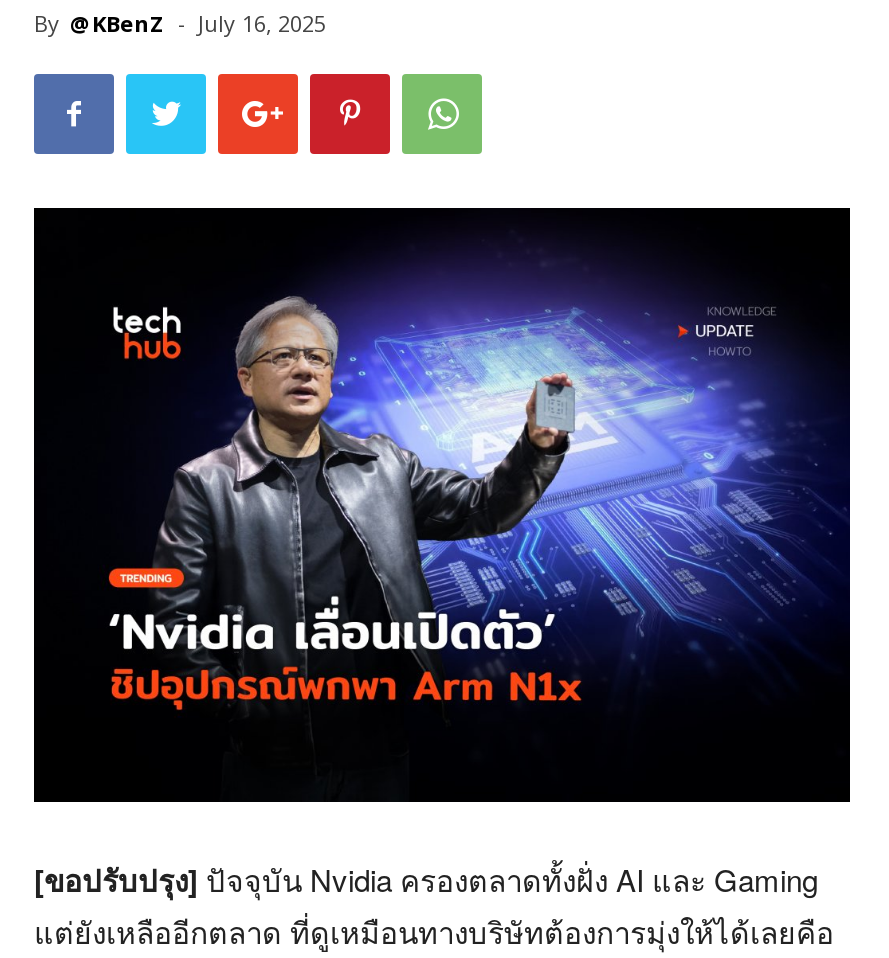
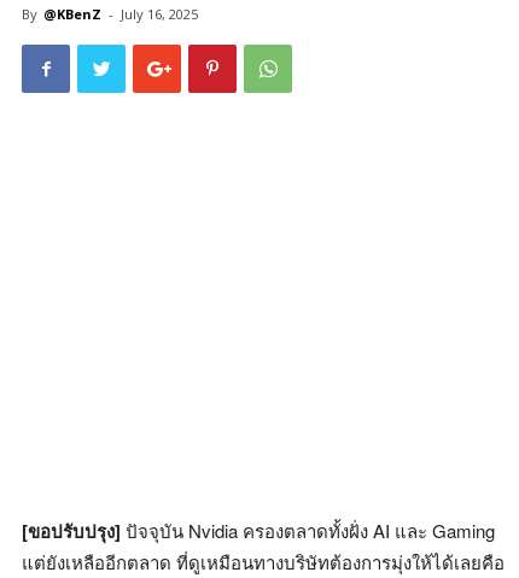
- [image]
